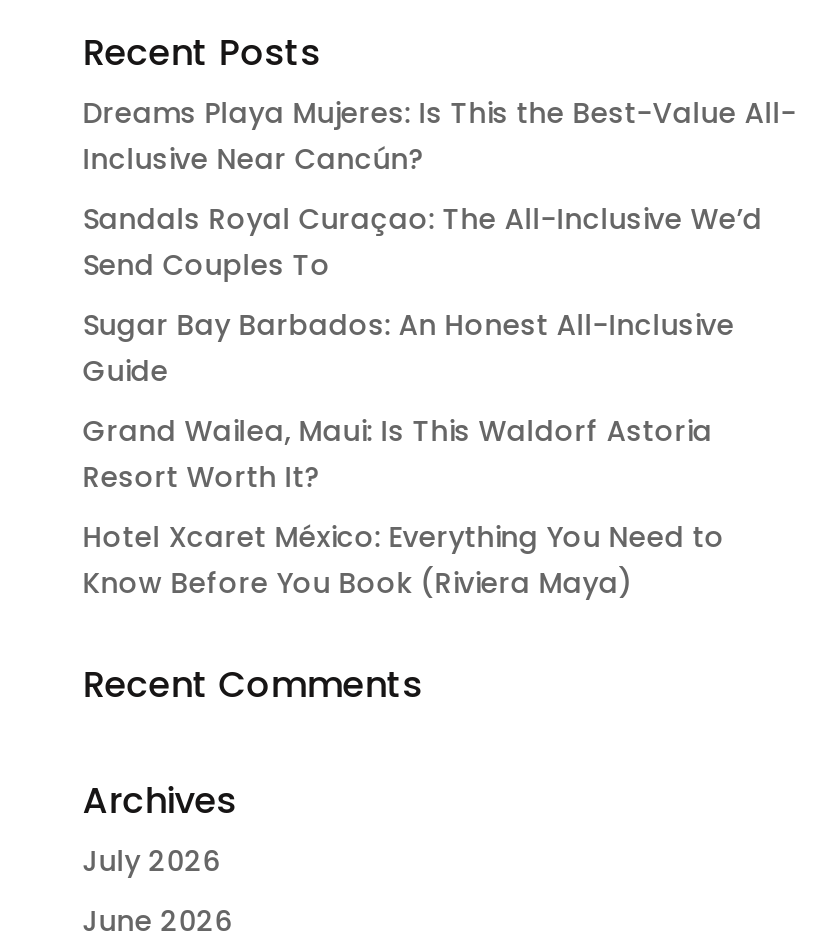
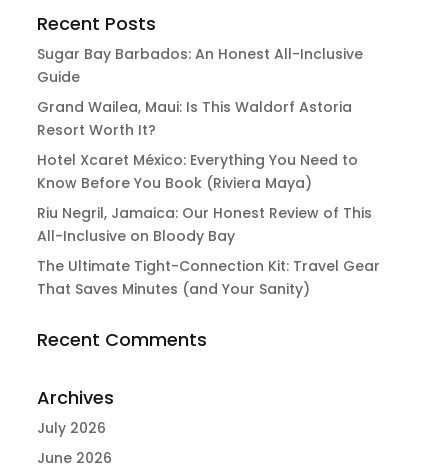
- Dreams Playa Mujeres: Is This the Best-Value All-
- Inclusive Near Cancún?
- Sandals Royal Curaçao: The All-Inclusive We’d
- Send Couples To

moved up: Sugar Bay Barbados: An Honest All-Inclusive | Guide | Grand Wailea, Maui: Is This Waldorf Astoria | Resort Worth It? | Hotel Xcaret México: Everything You Need to | Know Before You Book (Riviera Maya)

+ Riu Negril, Jamaica: Our Honest Review of This
+ All-Inclusive on Bloody Bay
+ The Ultimate Tight-Connection Kit: Travel Gear
+ That Saves Minutes (and Your Sanity)
